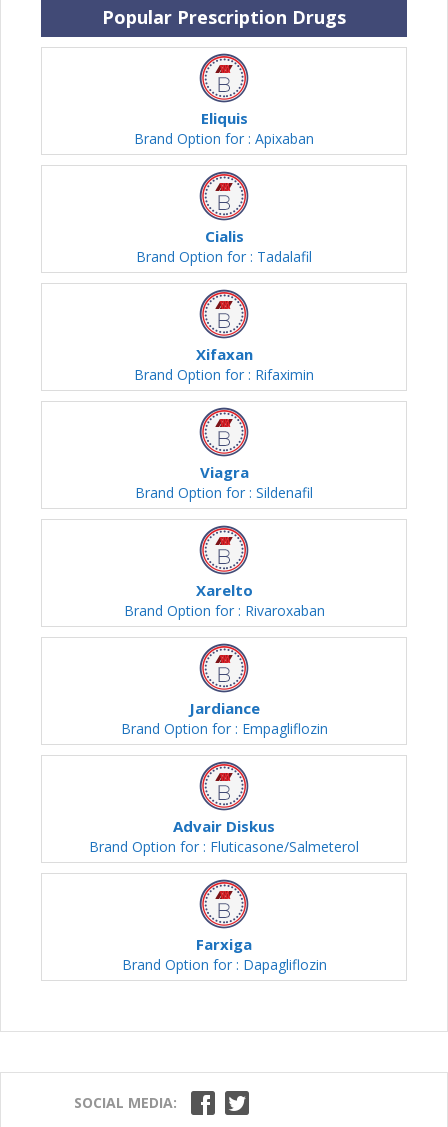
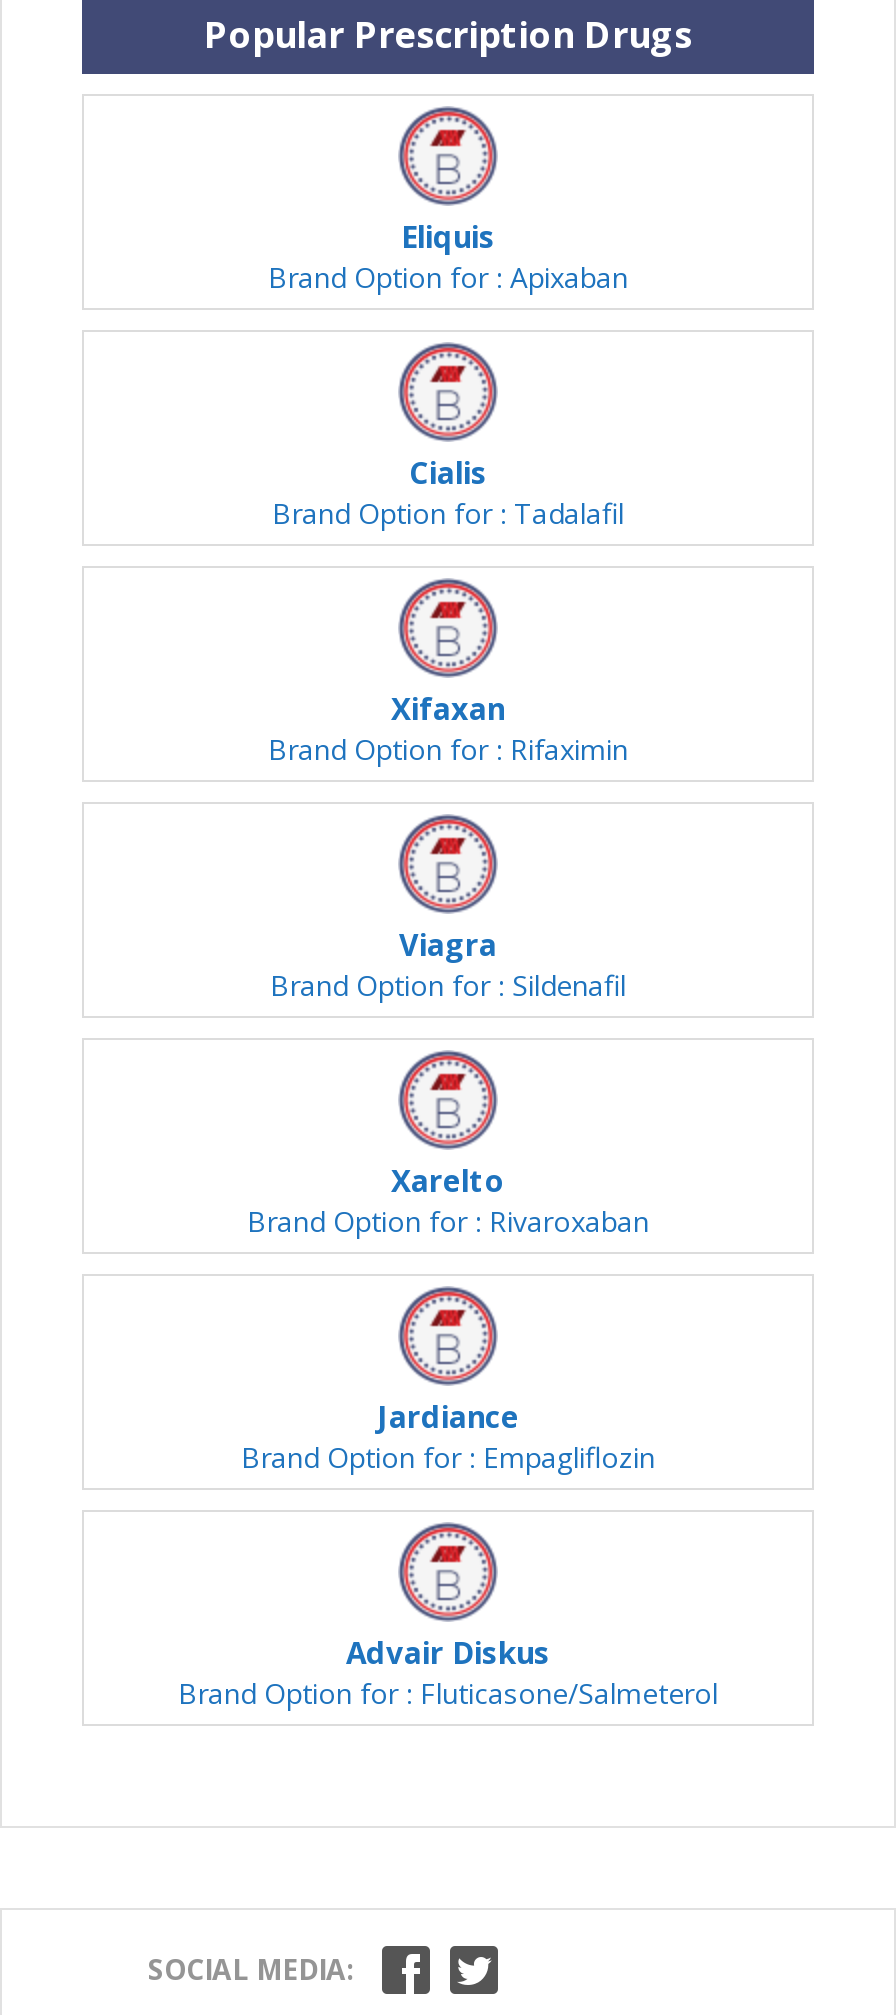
- Farxiga
- Brand Option for : Dapagliflozin
